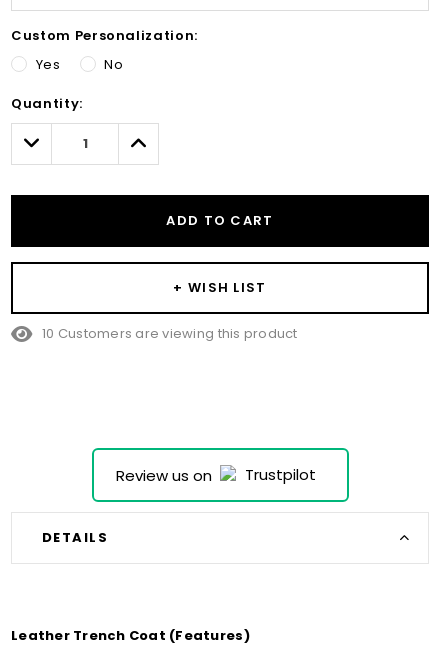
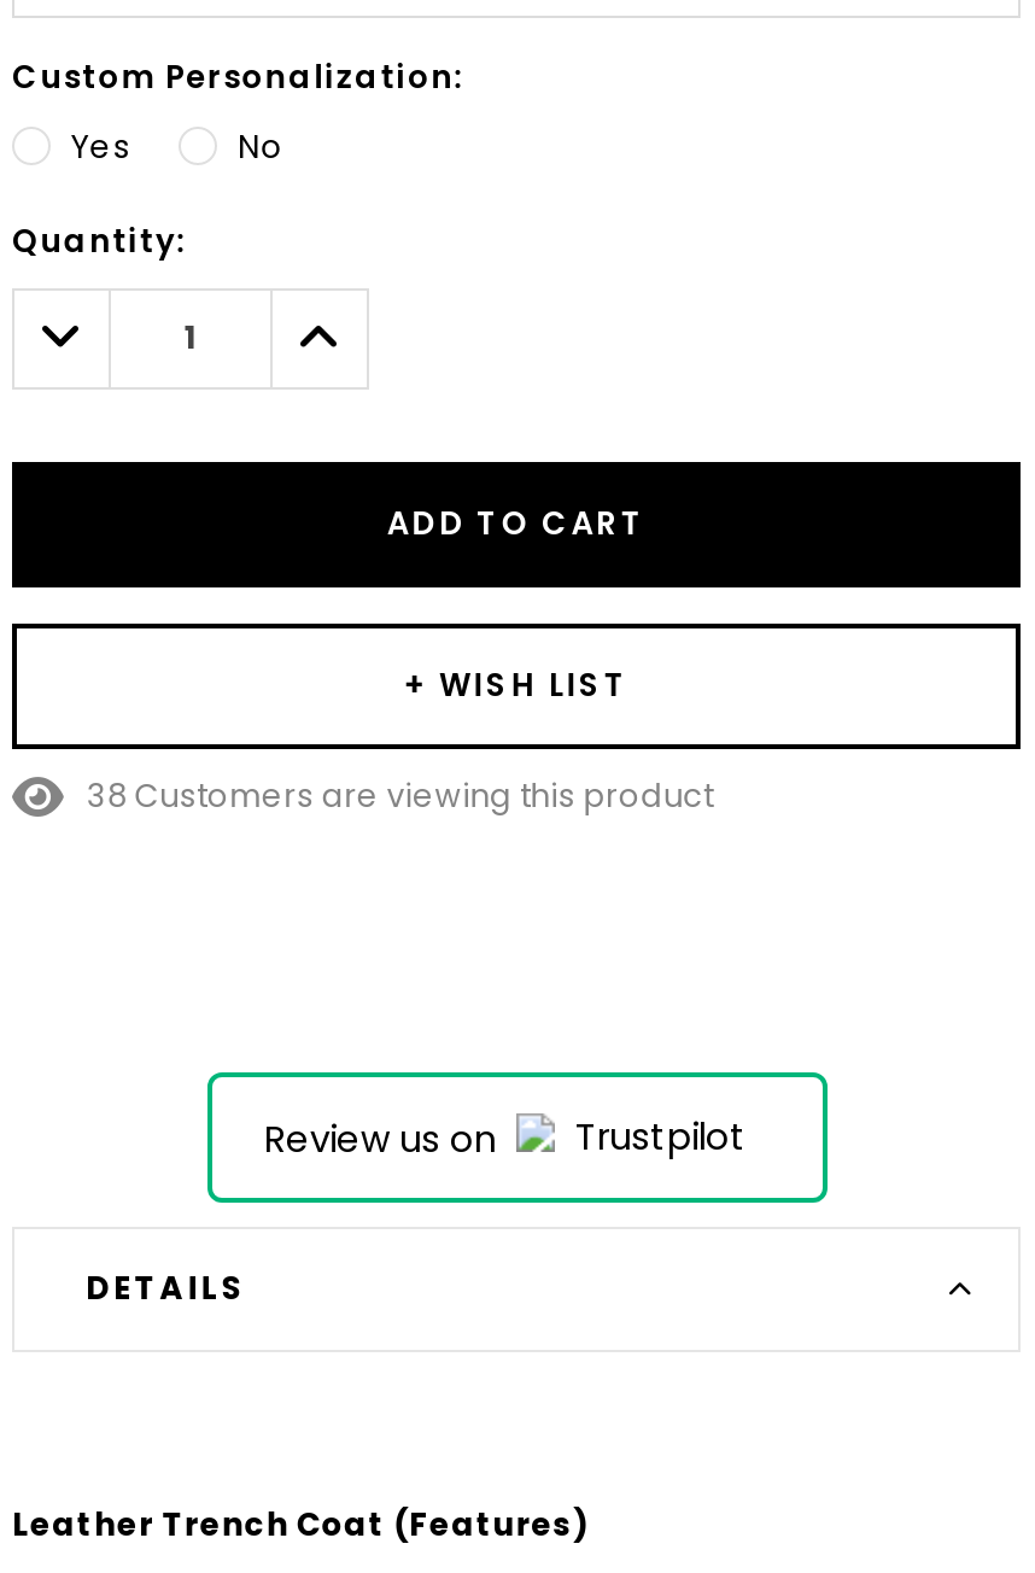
- 10 Customers are viewing this product
+ 38 Customers are viewing this product
